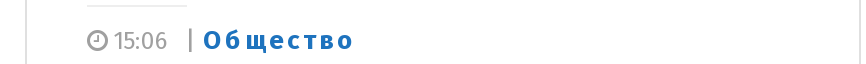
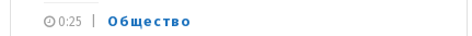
- 15:06 Общество
+ 0:25 Общество
